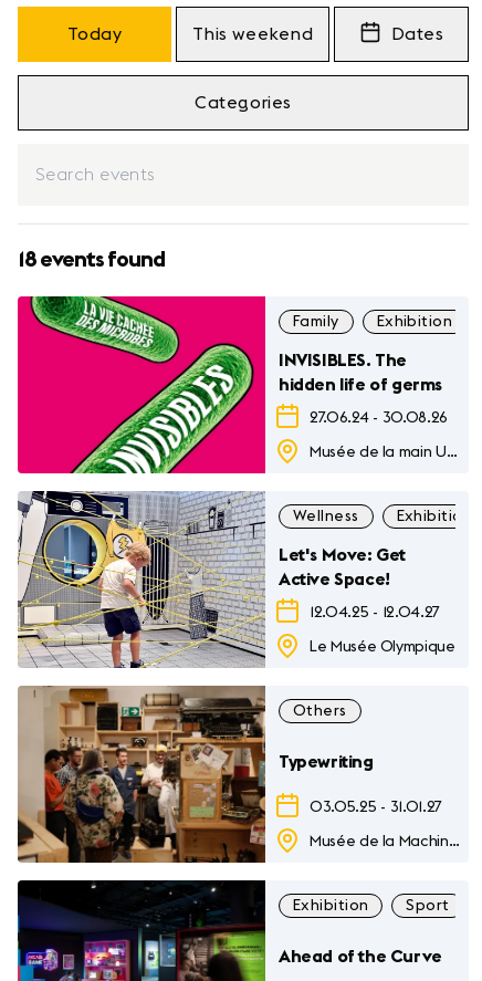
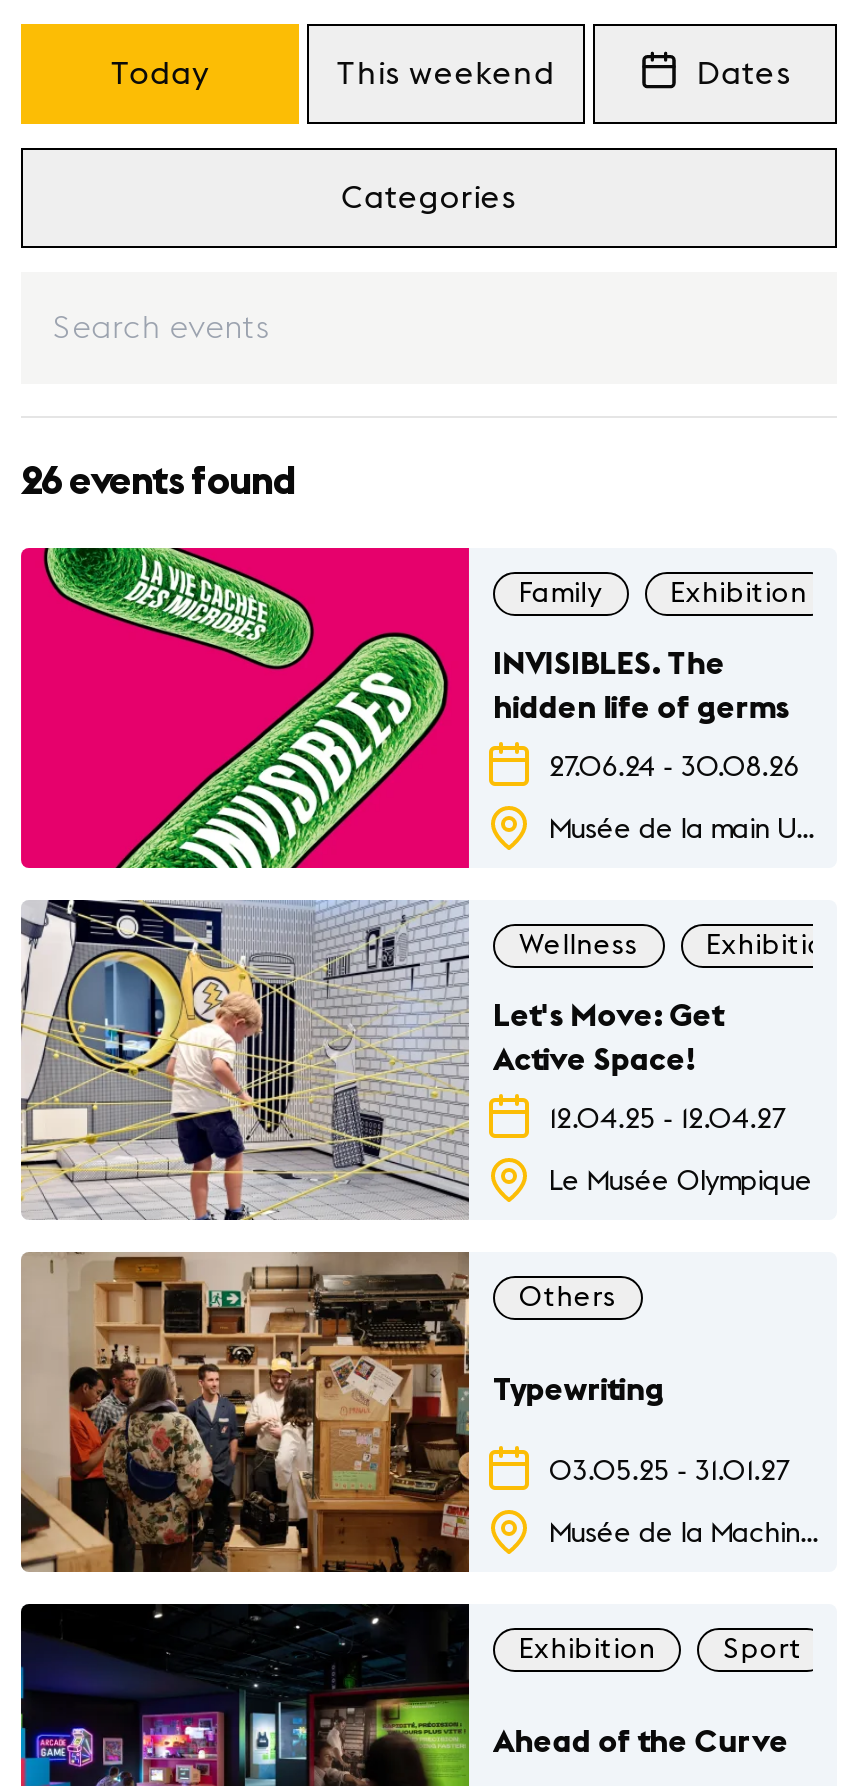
- 18 events found
+ 26 events found
